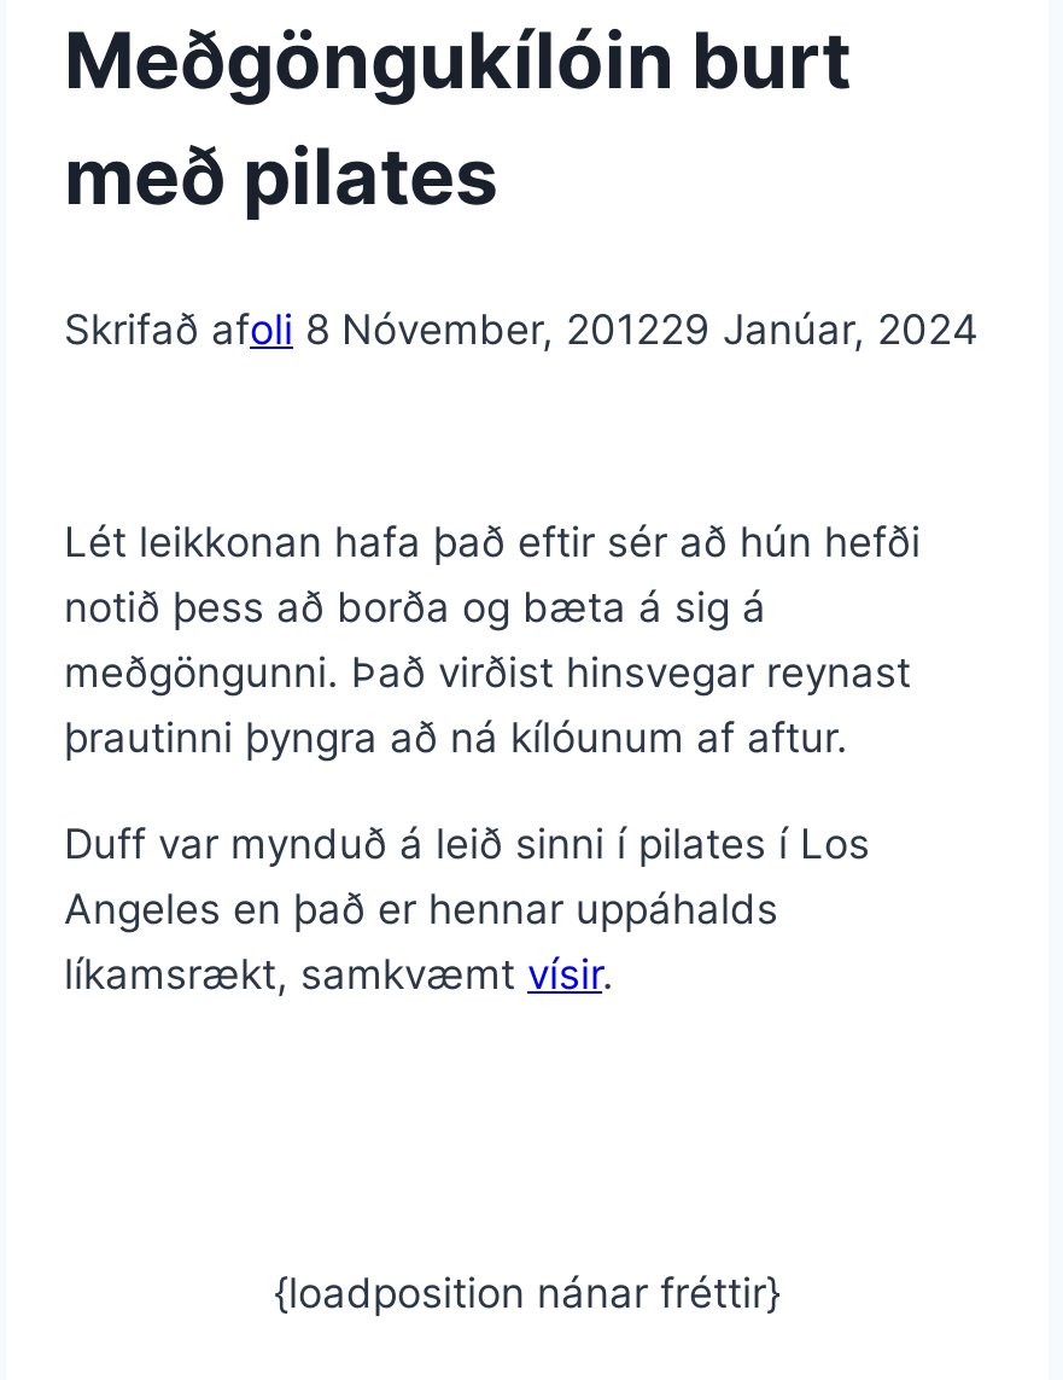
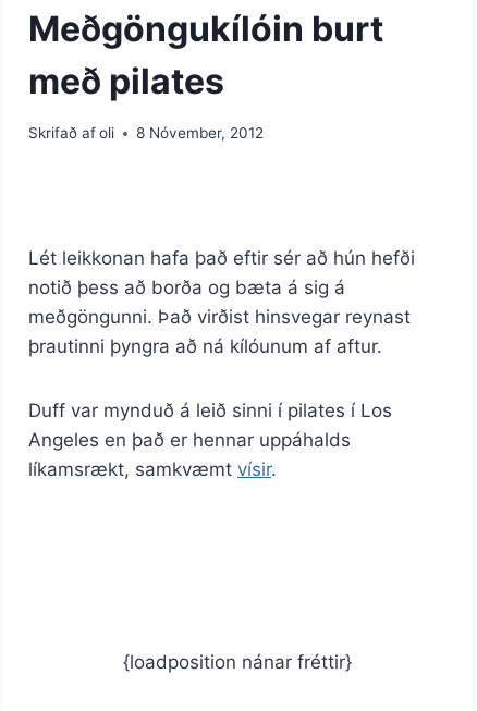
- Skrifað afoli 8 Nóvember, 201229 Janúar, 2024
+ Skrifað af oli
+ 8 Nóvember, 2012
